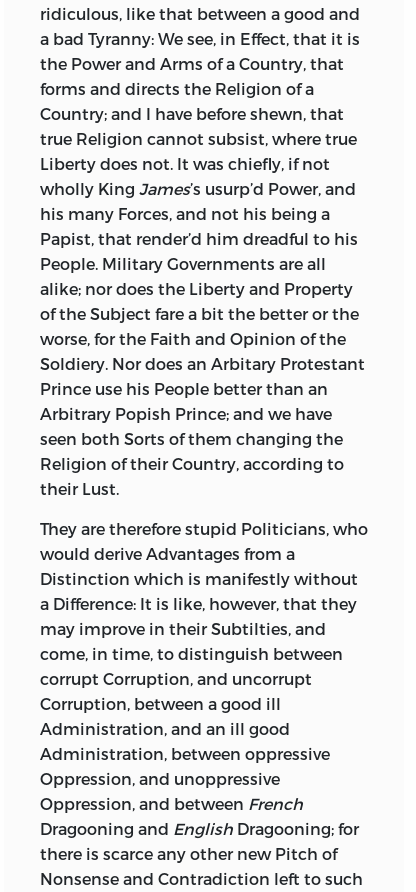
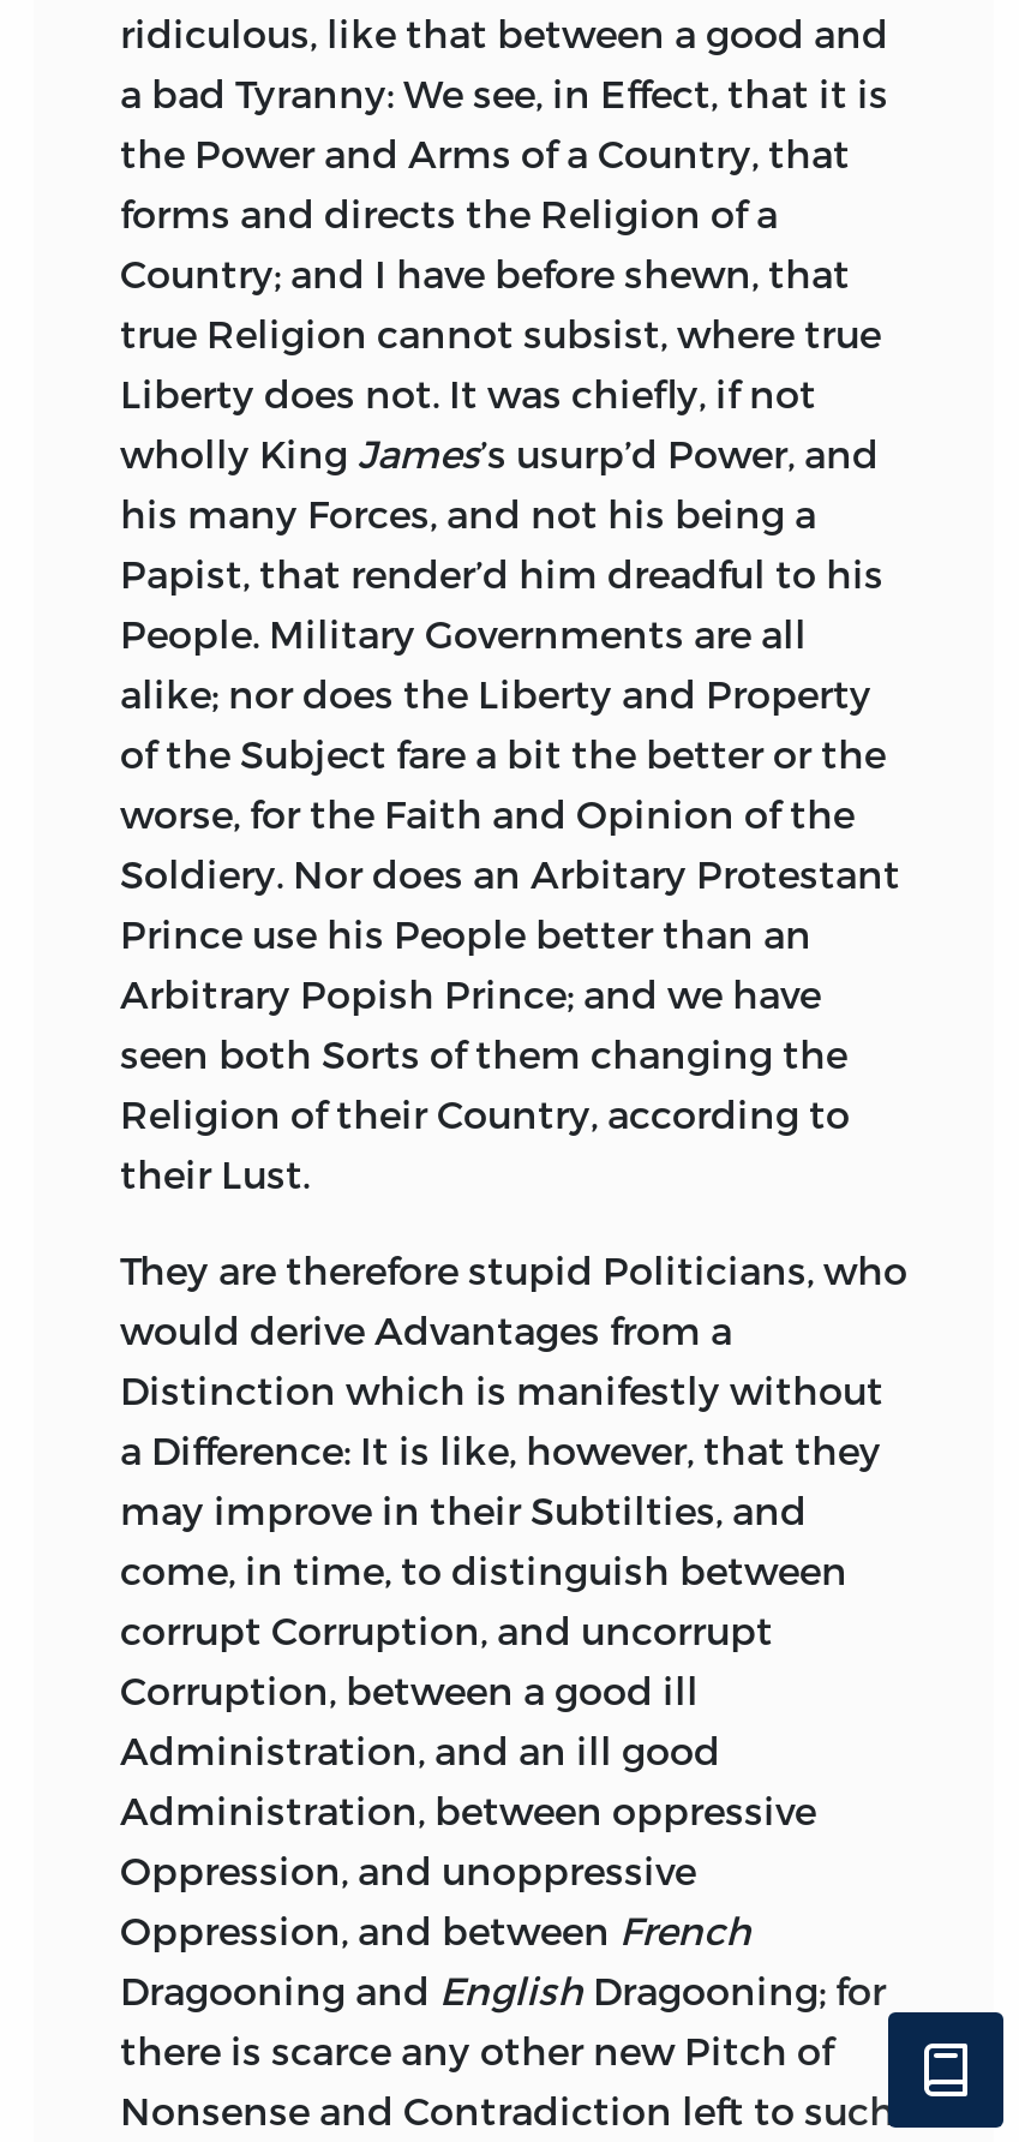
+ [image]
